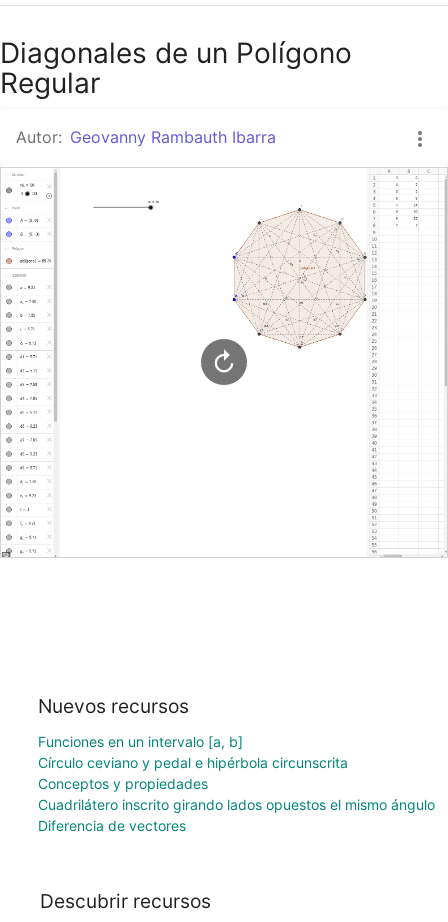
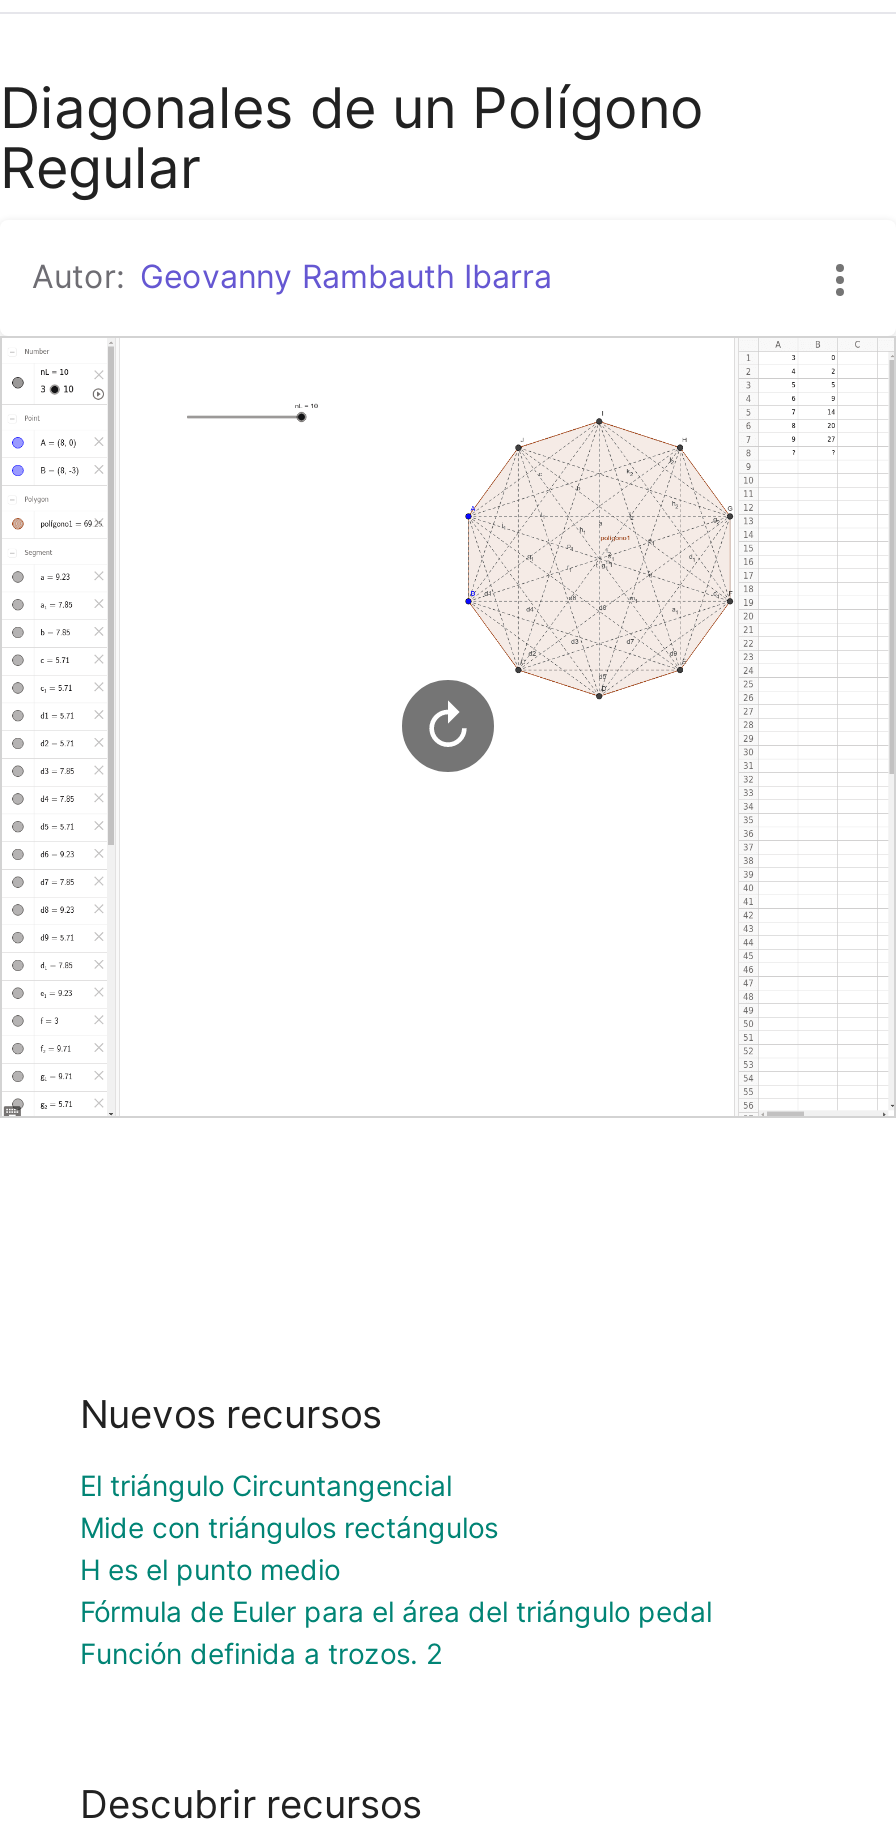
- Funciones en un intervalo [a, b]
- Círculo ceviano y pedal e hipérbola circunscrita
- Conceptos y propiedades
- Cuadrilátero inscrito girando lados opuestos el mismo ángulo
- Diferencia de vectores
+ El triángulo Circuntangencial
+ Mide con triángulos rectángulos
+ H es el punto medio
+ Fórmula de Euler para el área del triángulo pedal
+ Función definida a trozos. 2
